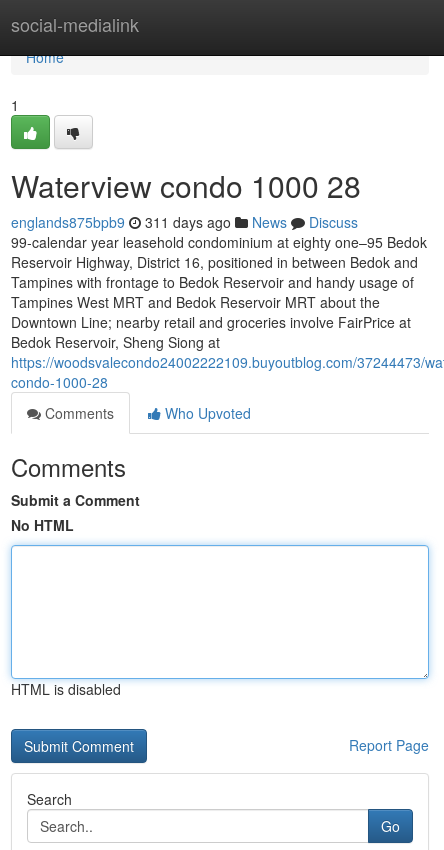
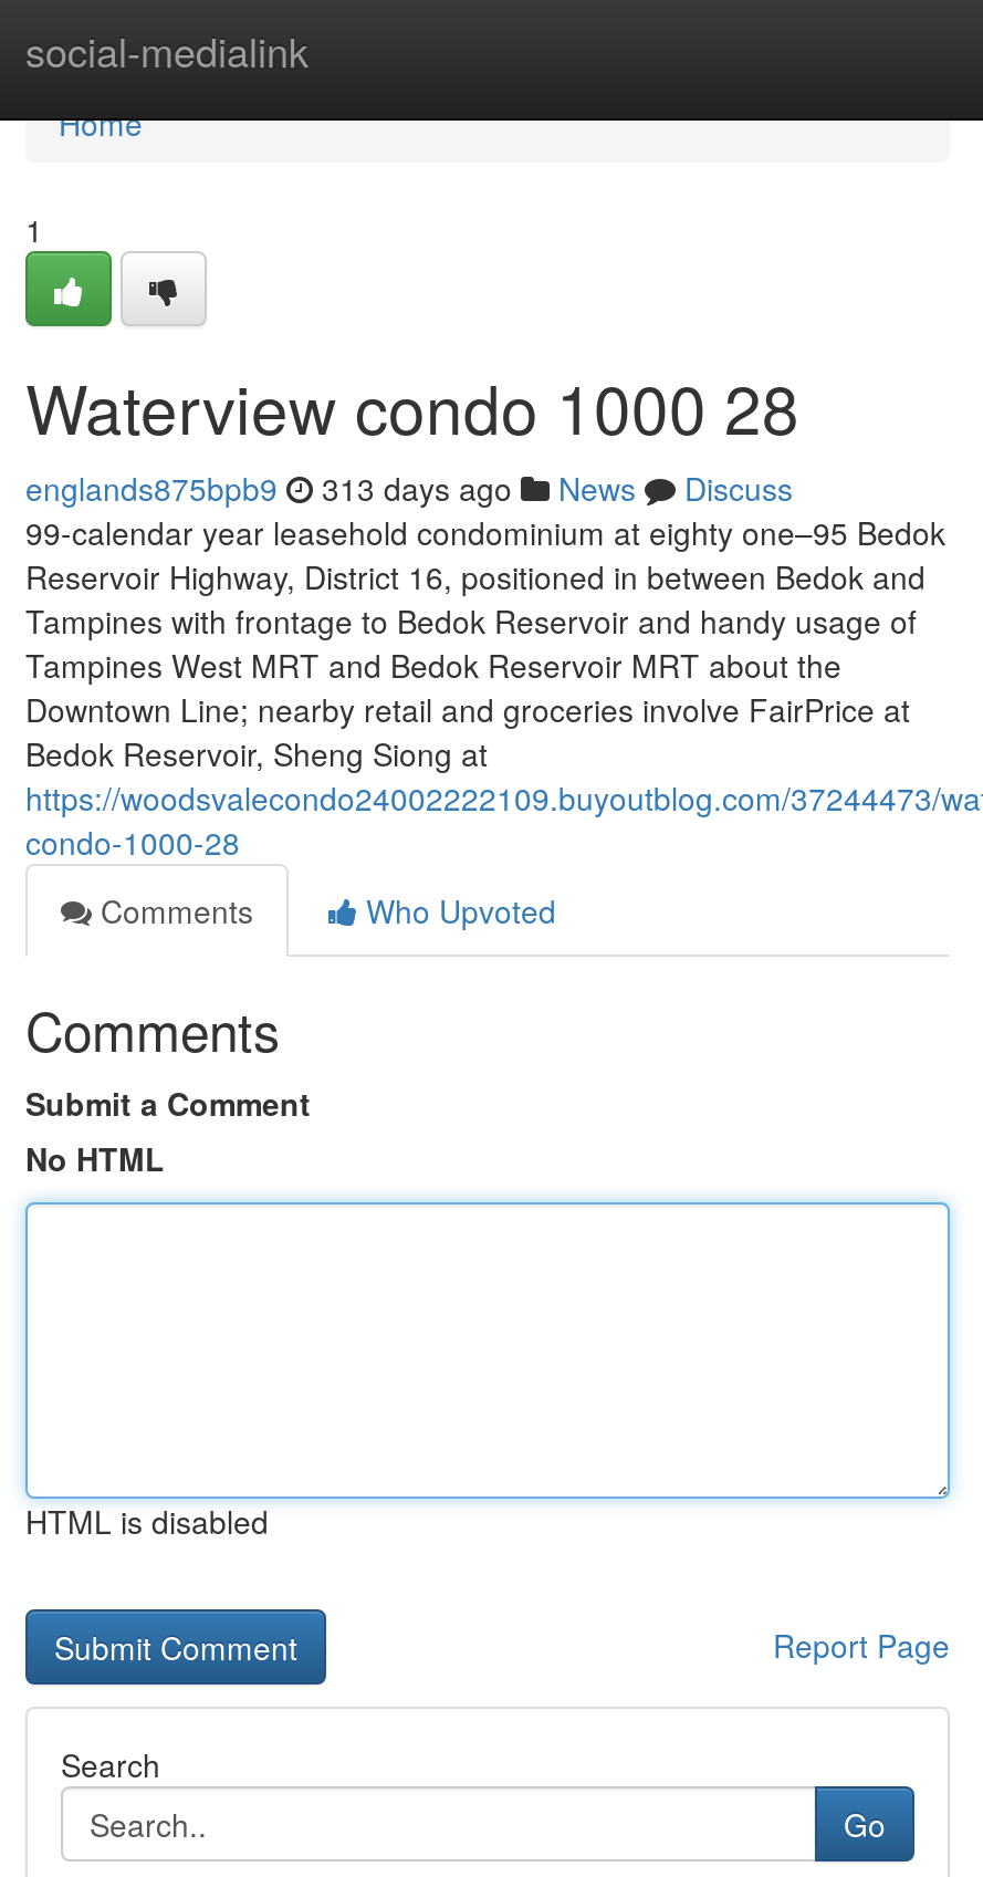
- englands875bpb9 311 days ago News Discuss
+ englands875bpb9 313 days ago News Discuss
